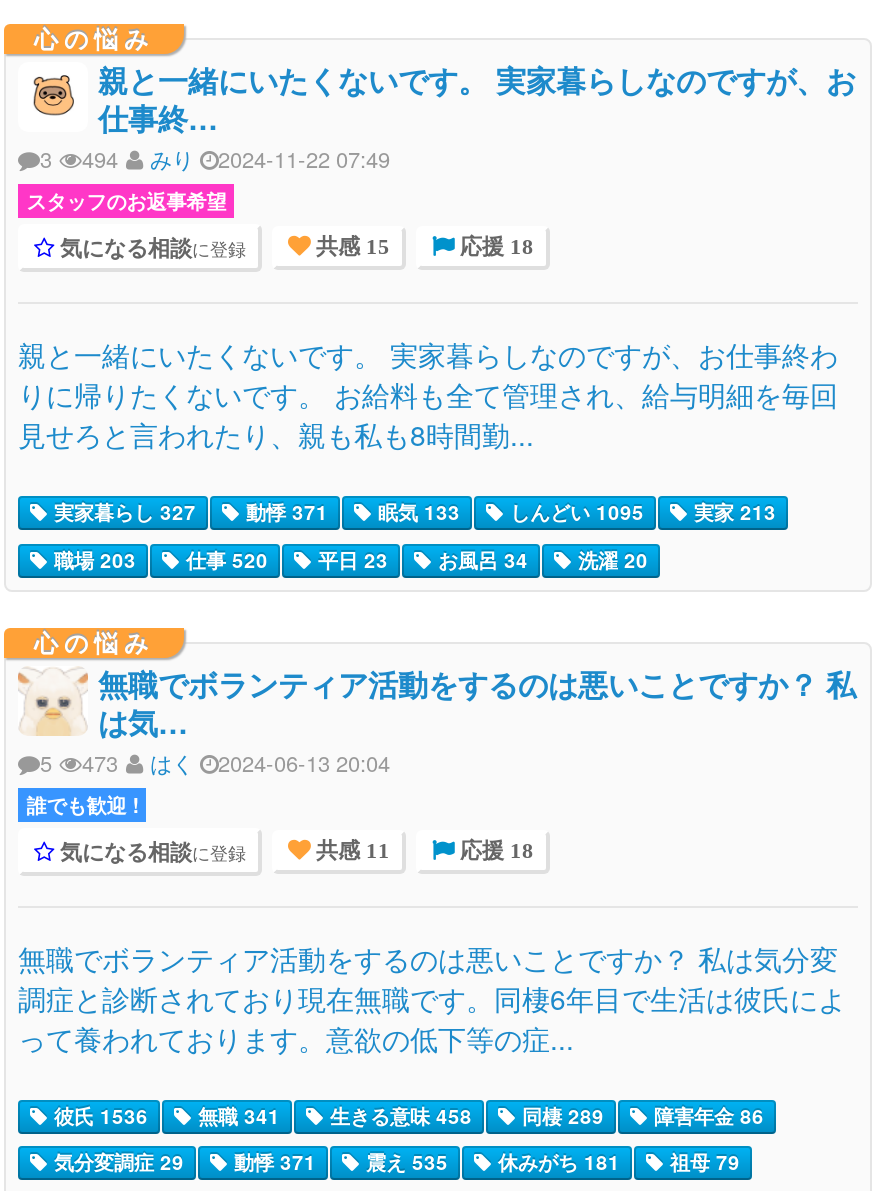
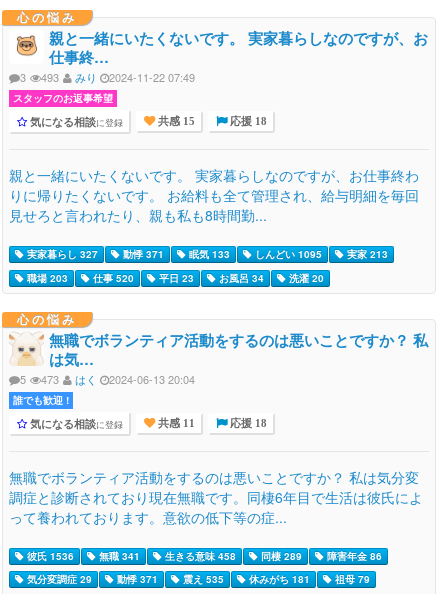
- 3 494 みり 2024-11-22 07:49
+ 3 493 みり 2024-11-22 07:49
